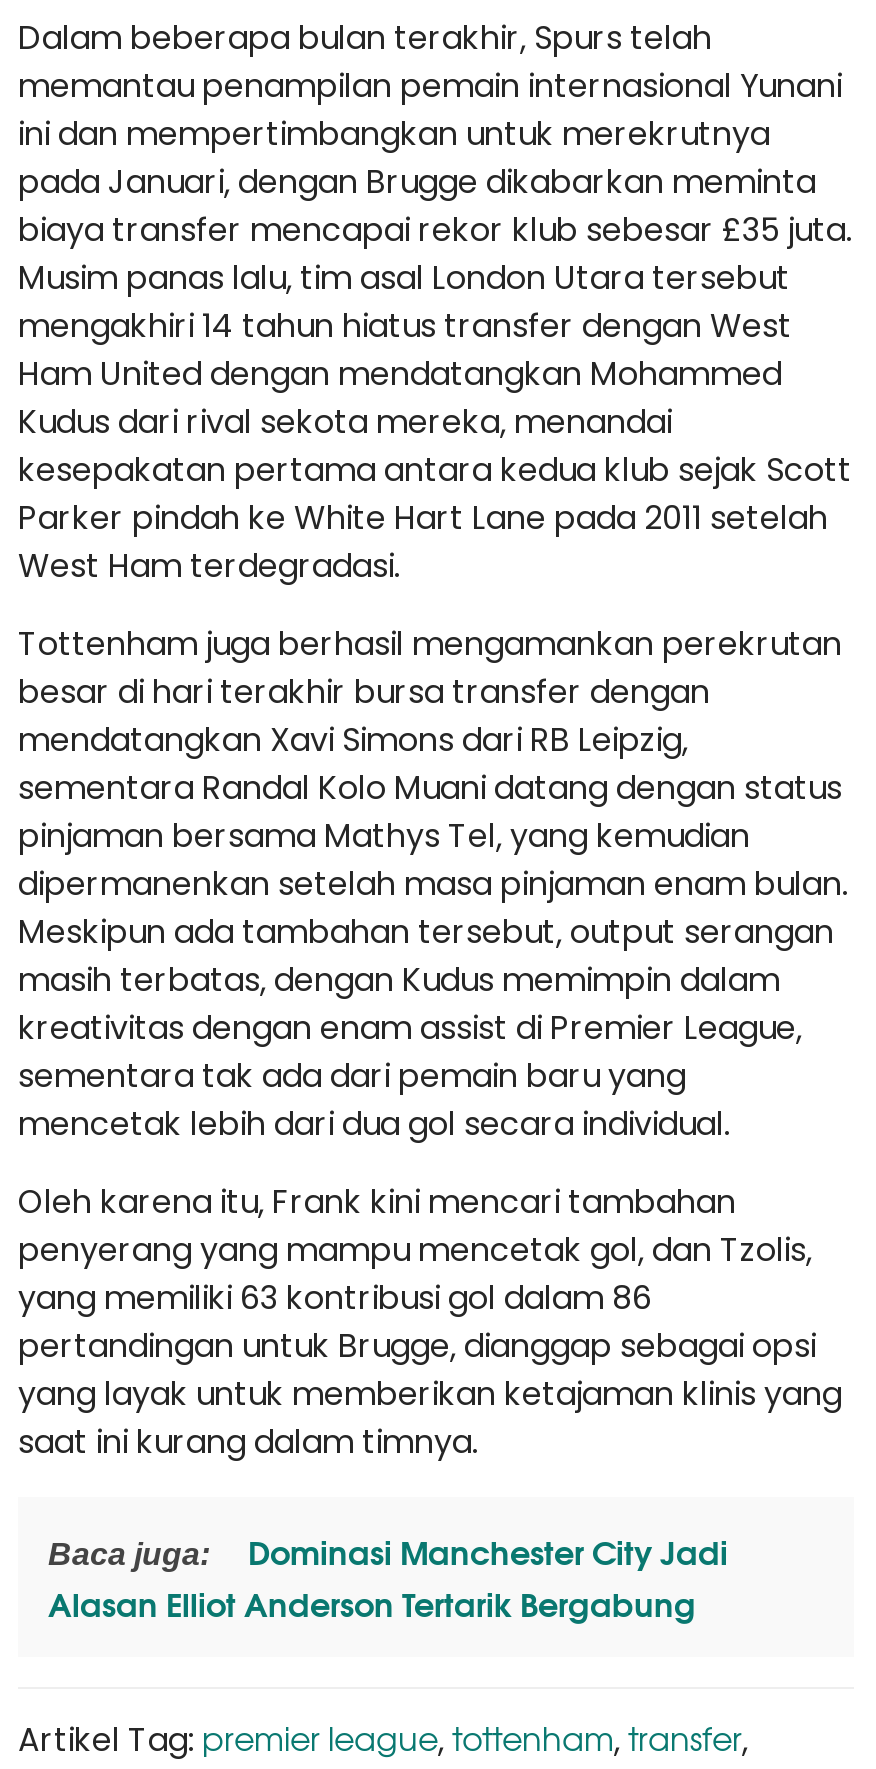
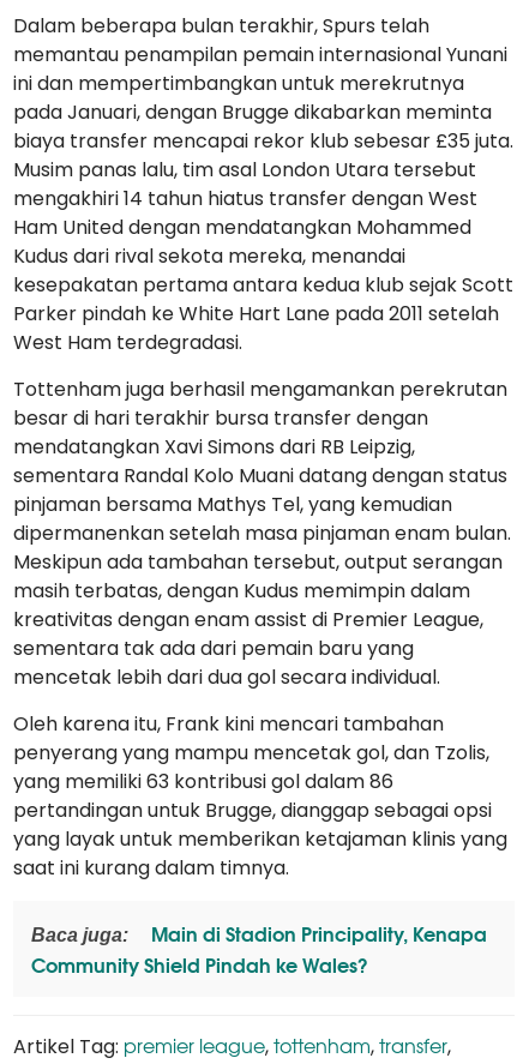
- Dominasi Manchester City Jadi
- Alasan Elliot Anderson Tertarik Bergabung
+ Main di Stadion Principality, Kenapa
+ Community Shield Pindah ke Wales?
